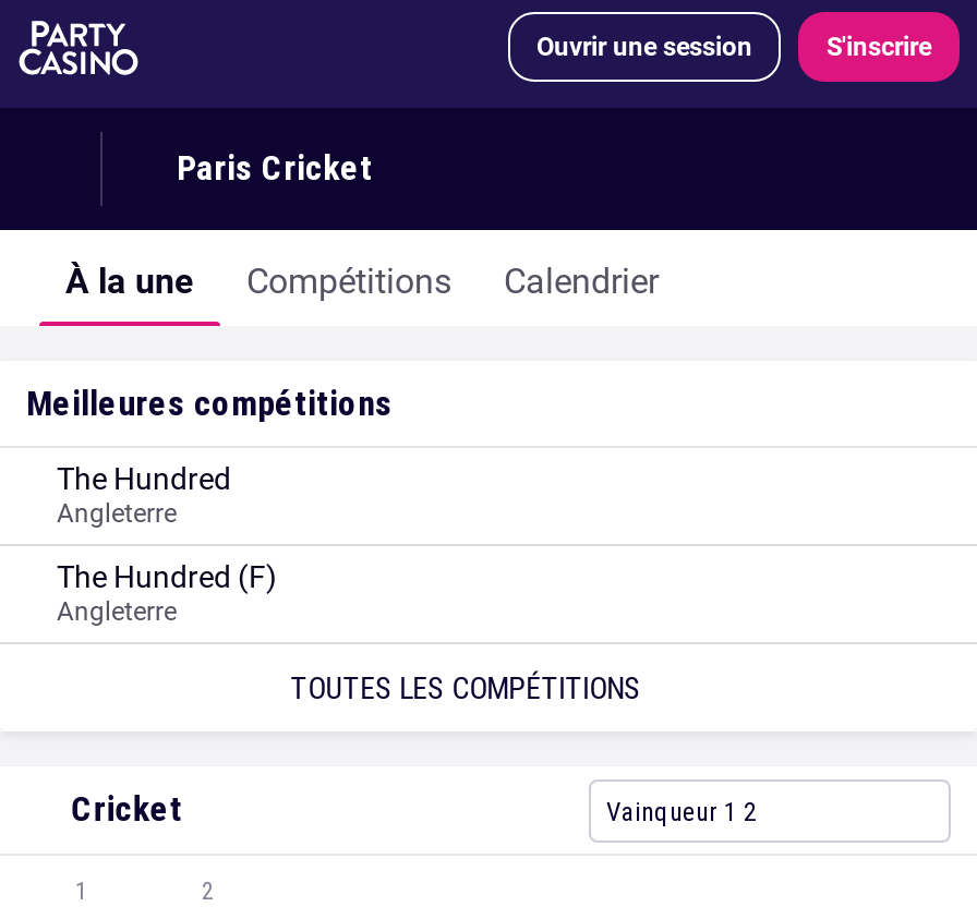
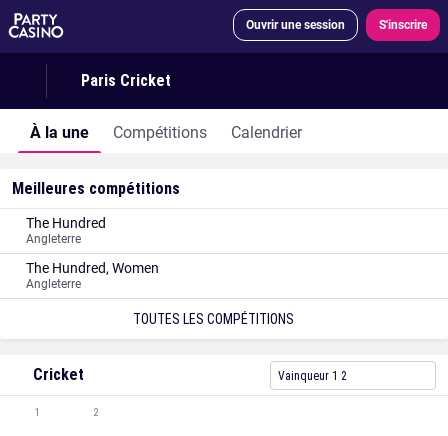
- The Hundred (F)
+ The Hundred, Women
